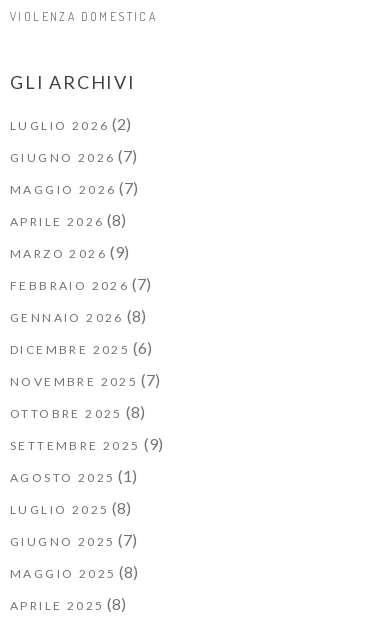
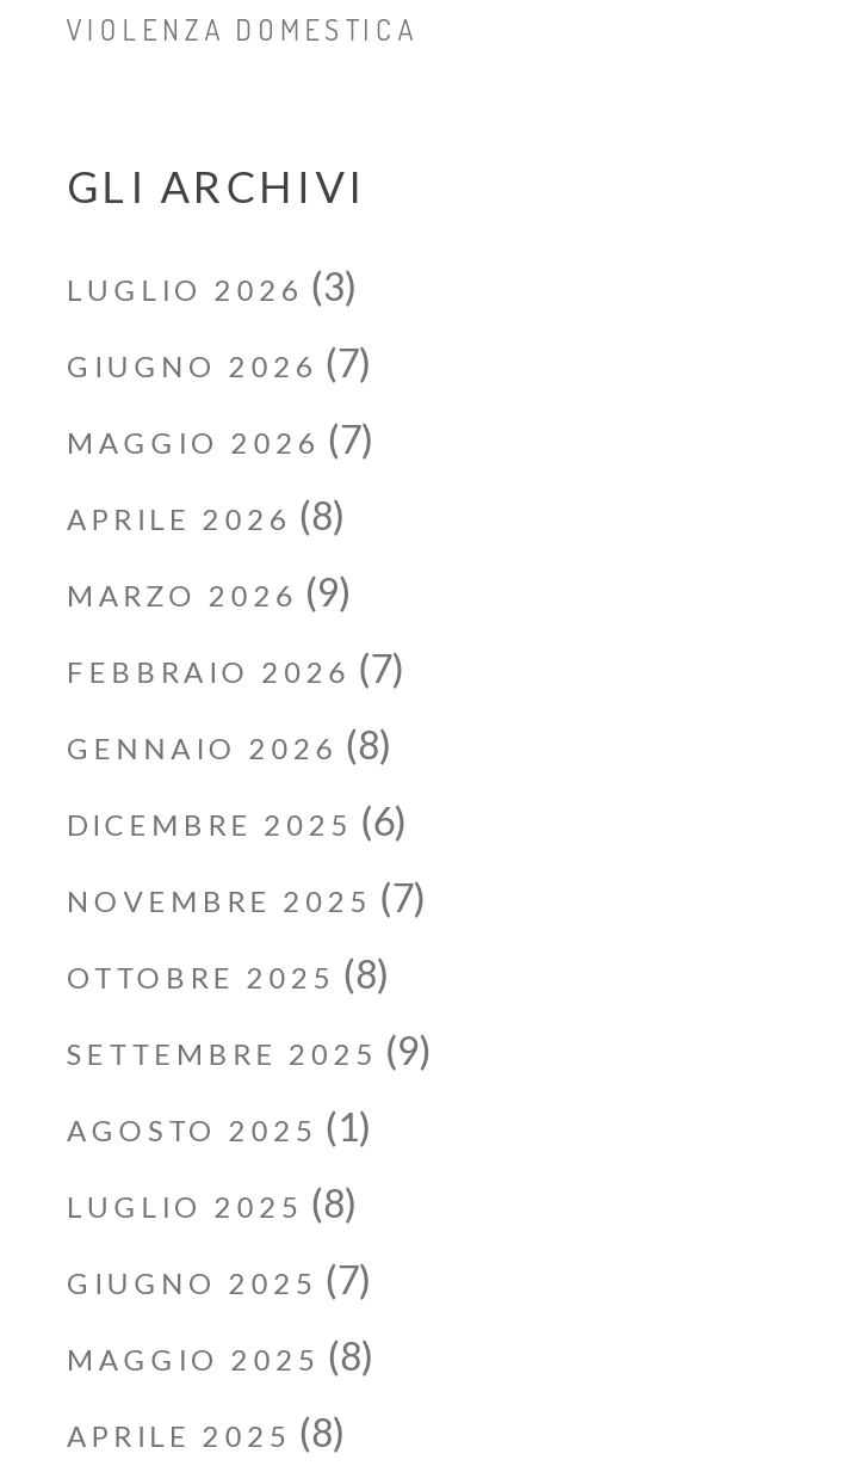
- LUGLIO 2026 (2)
+ LUGLIO 2026 (3)
